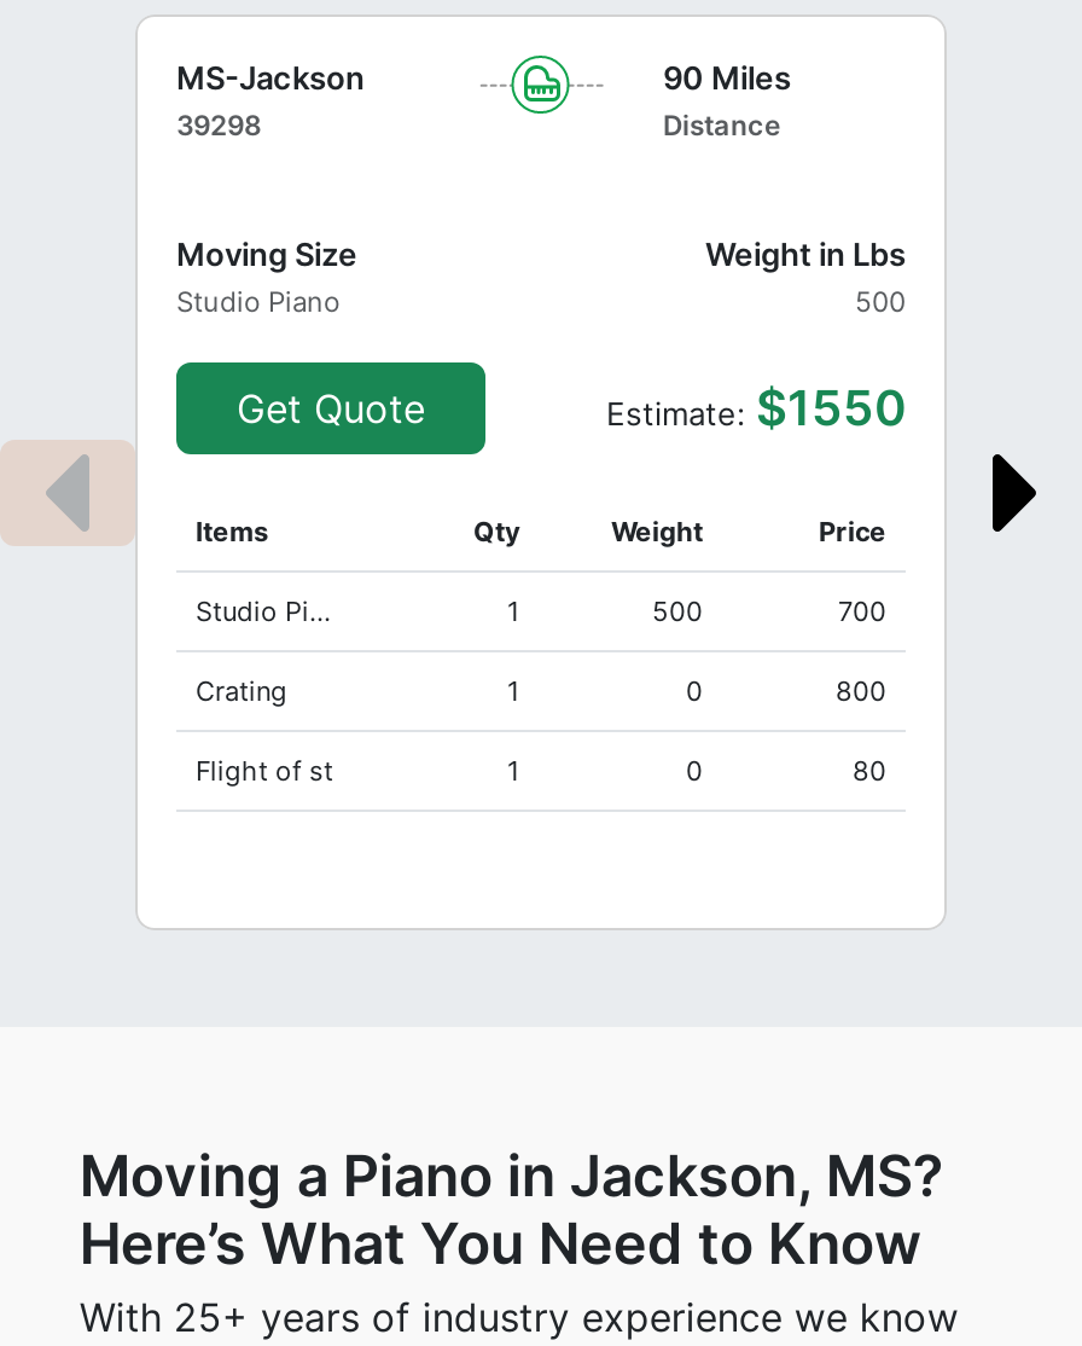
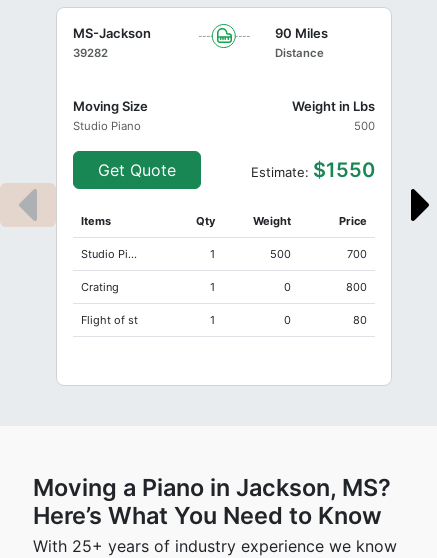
- 39298
+ 39282
